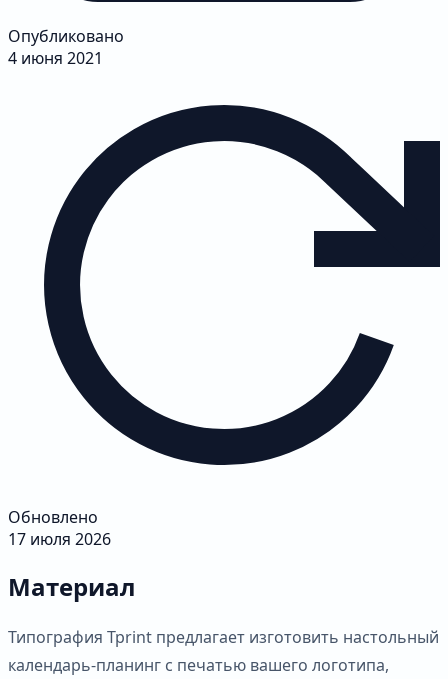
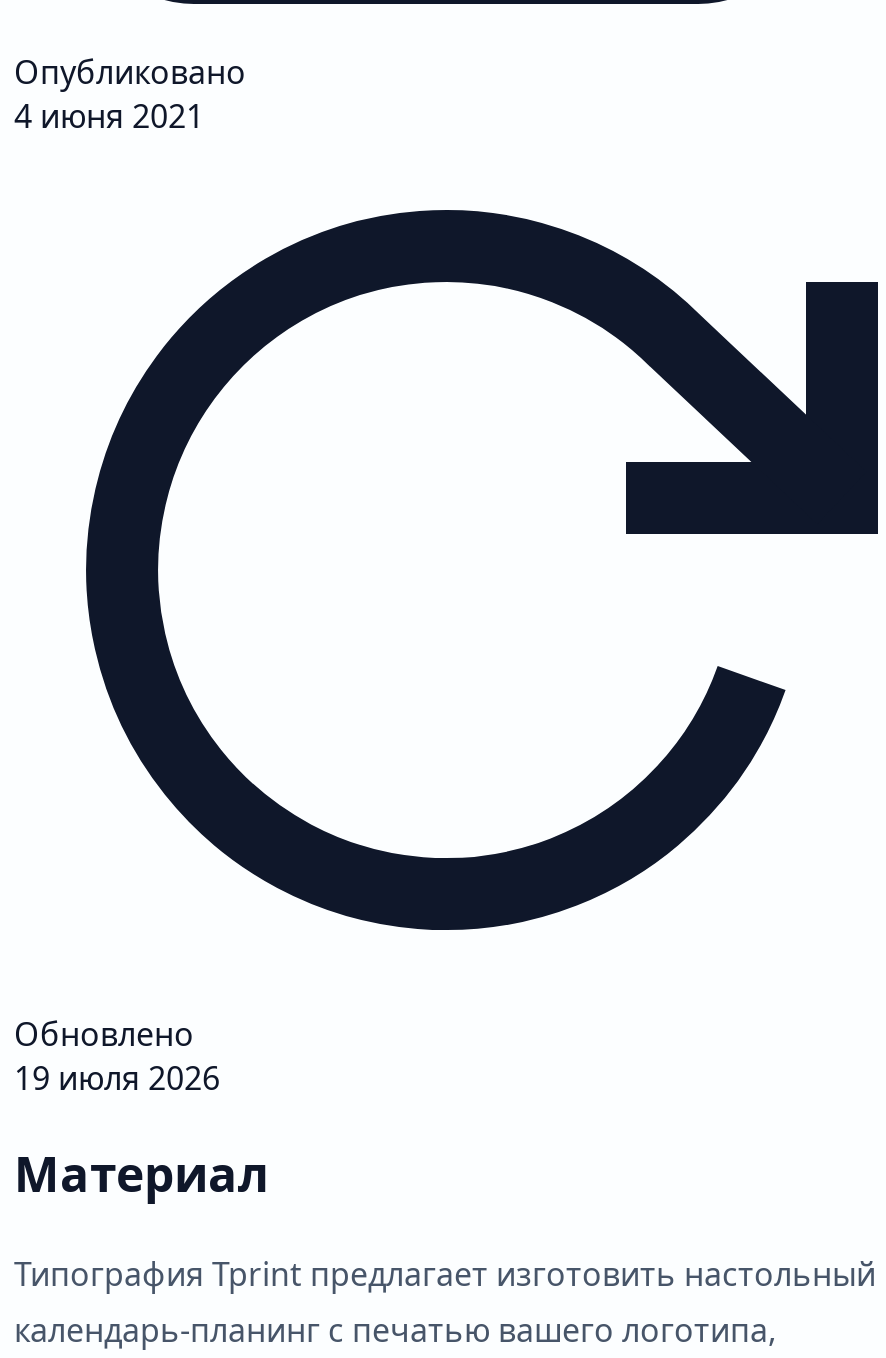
- 17 июля 2026
+ 19 июля 2026
